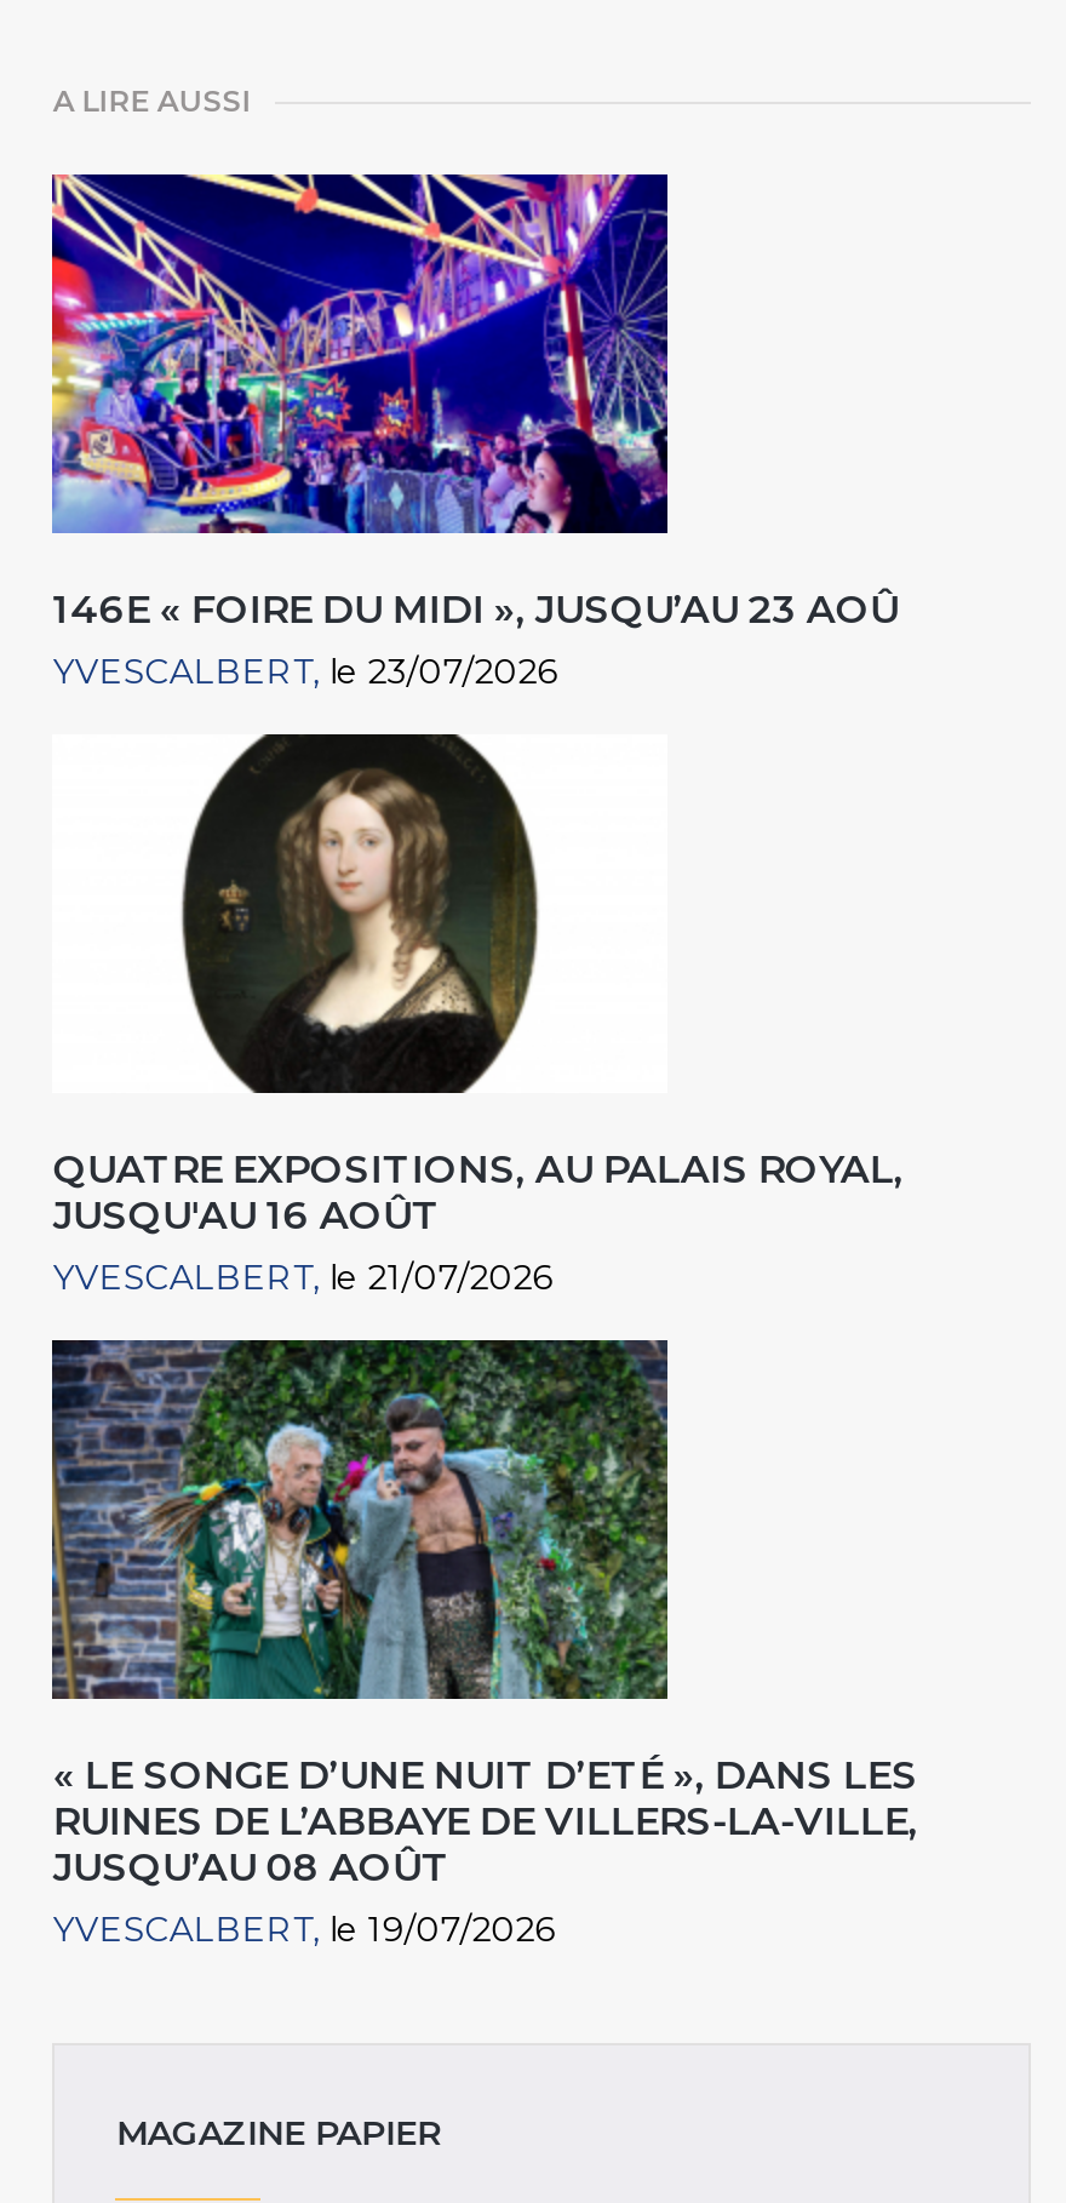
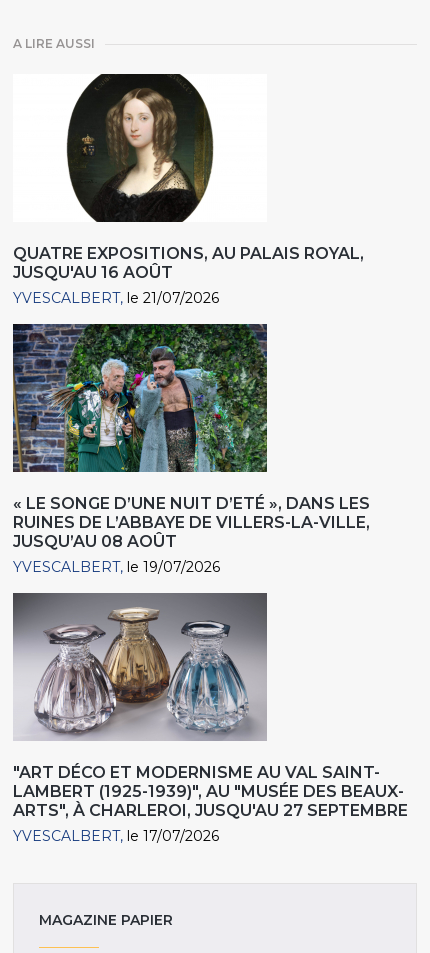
- [image]
- 146E « FOIRE DU MIDI », JUSQU’AU 23 AOÛ
- YVESCALBERT le 23/07/2026

moved up: [image] | QUATRE EXPOSITIONS, AU PALAIS ROYAL, | JUSQU'AU 16 AOÛT | YVESCALBERT le 21/07/2026 | « LE SONGE D’UNE NUIT D’ETÉ », DANS LES | RUINES DE L’ABBAYE DE VILLERS-LA-VILLE, | JUSQU’AU 08 AOÛT | YVESCALBERT le 19/07/2026

+ [image]
+ "ART DÉCO ET MODERNISME AU VAL SAINT-
+ LAMBERT (1925-1939)", AU "MUSÉE DES BEAUX-
+ ARTS", À CHARLEROI, JUSQU'AU 27 SEPTEMBRE
+ YVESCALBERT le 17/07/2026
